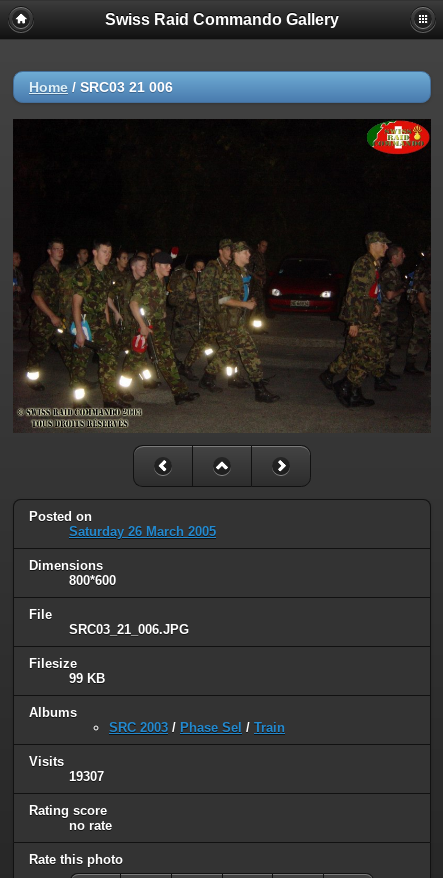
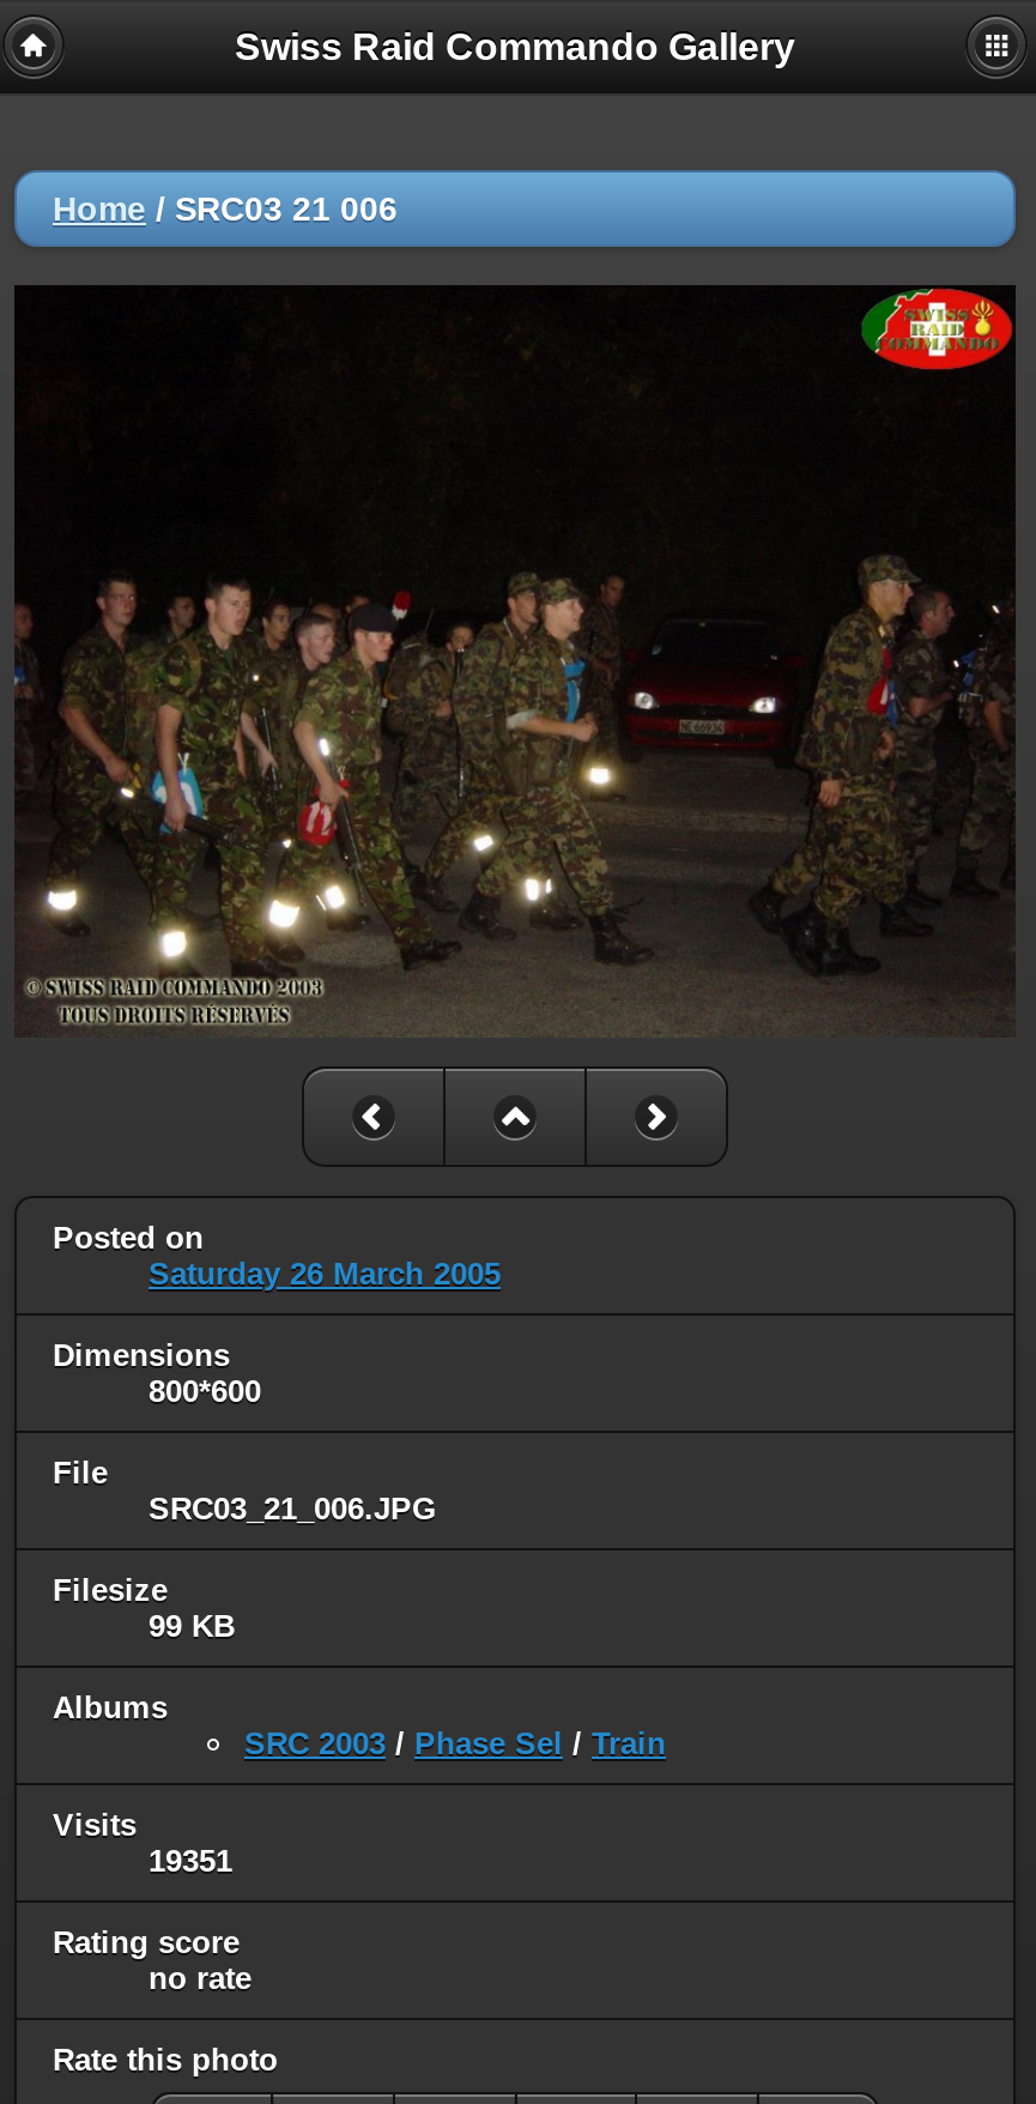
- 19307
+ 19351
